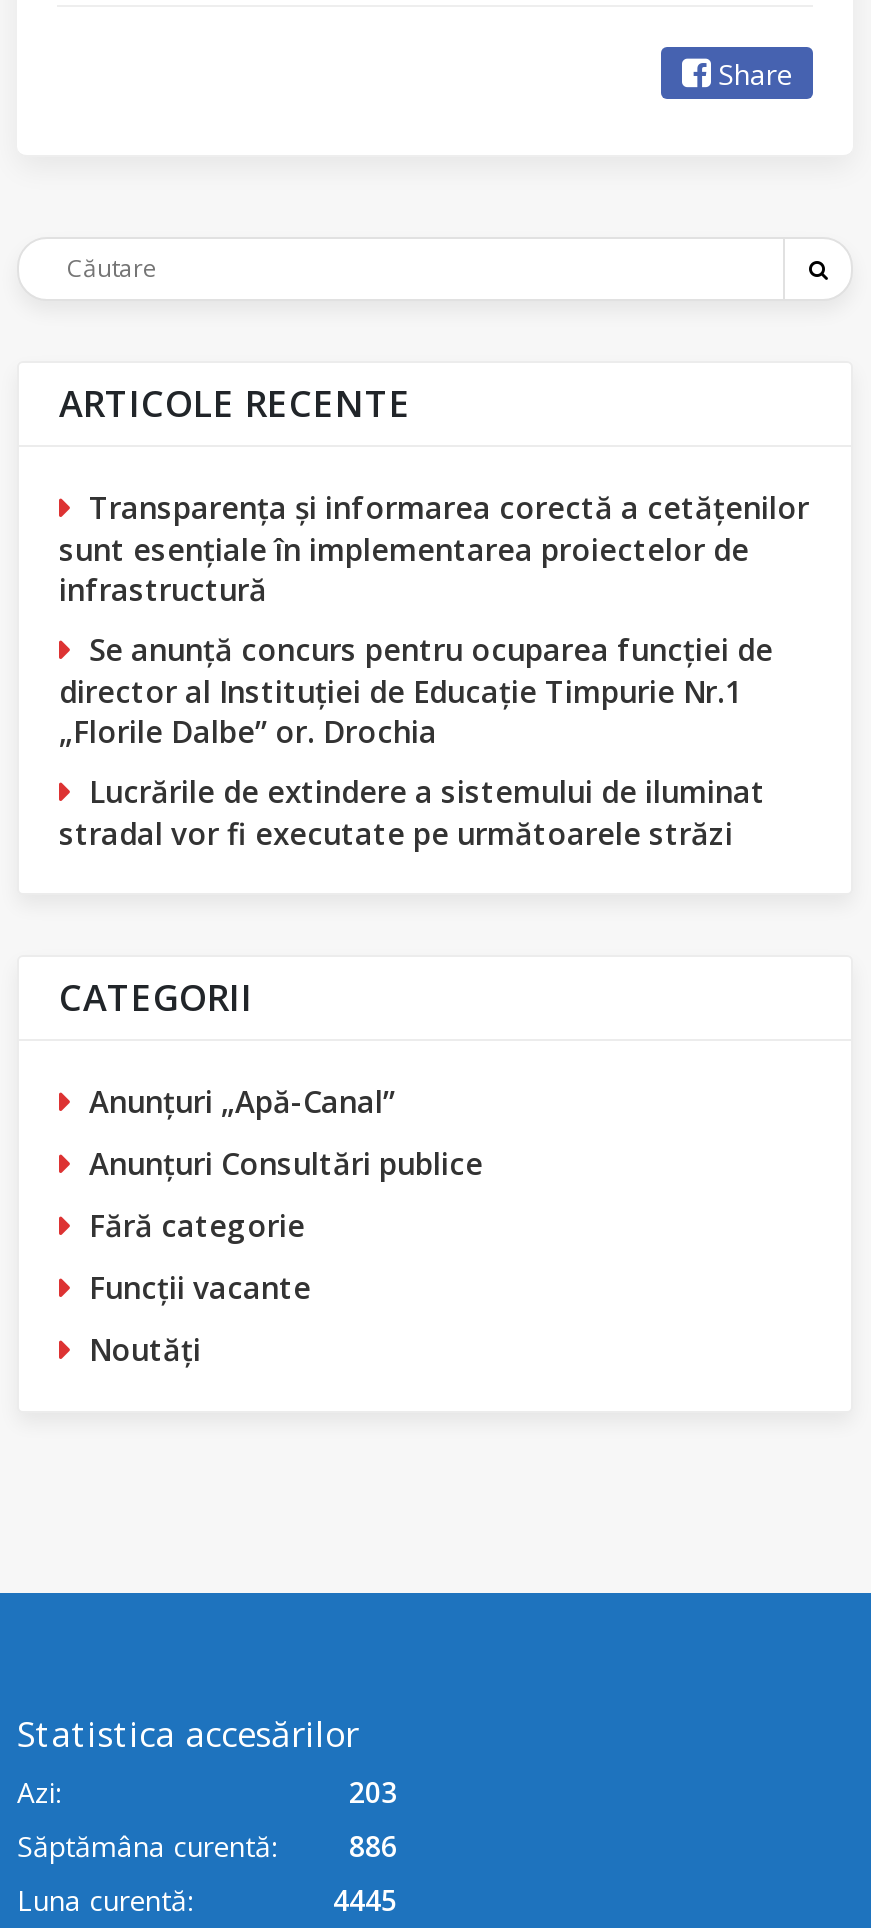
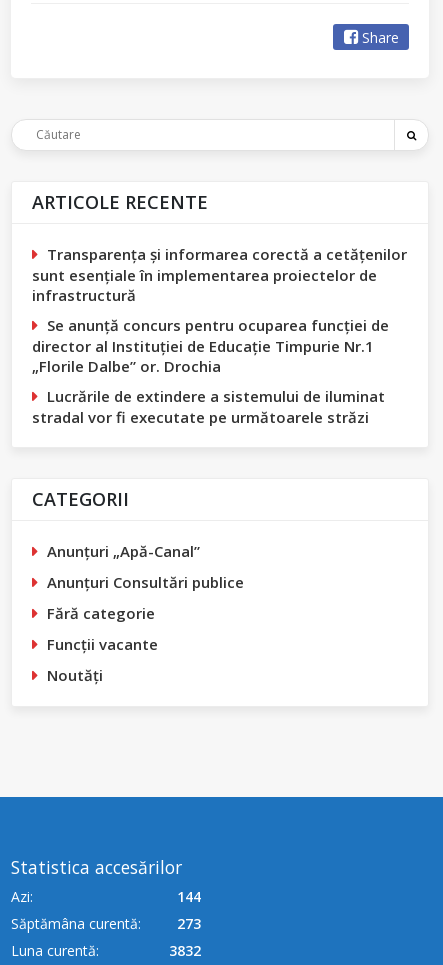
- 203
+ 144

- Săptămâna curentă: 886
+ Săptămâna curentă: 273

- 4445
+ 3832
